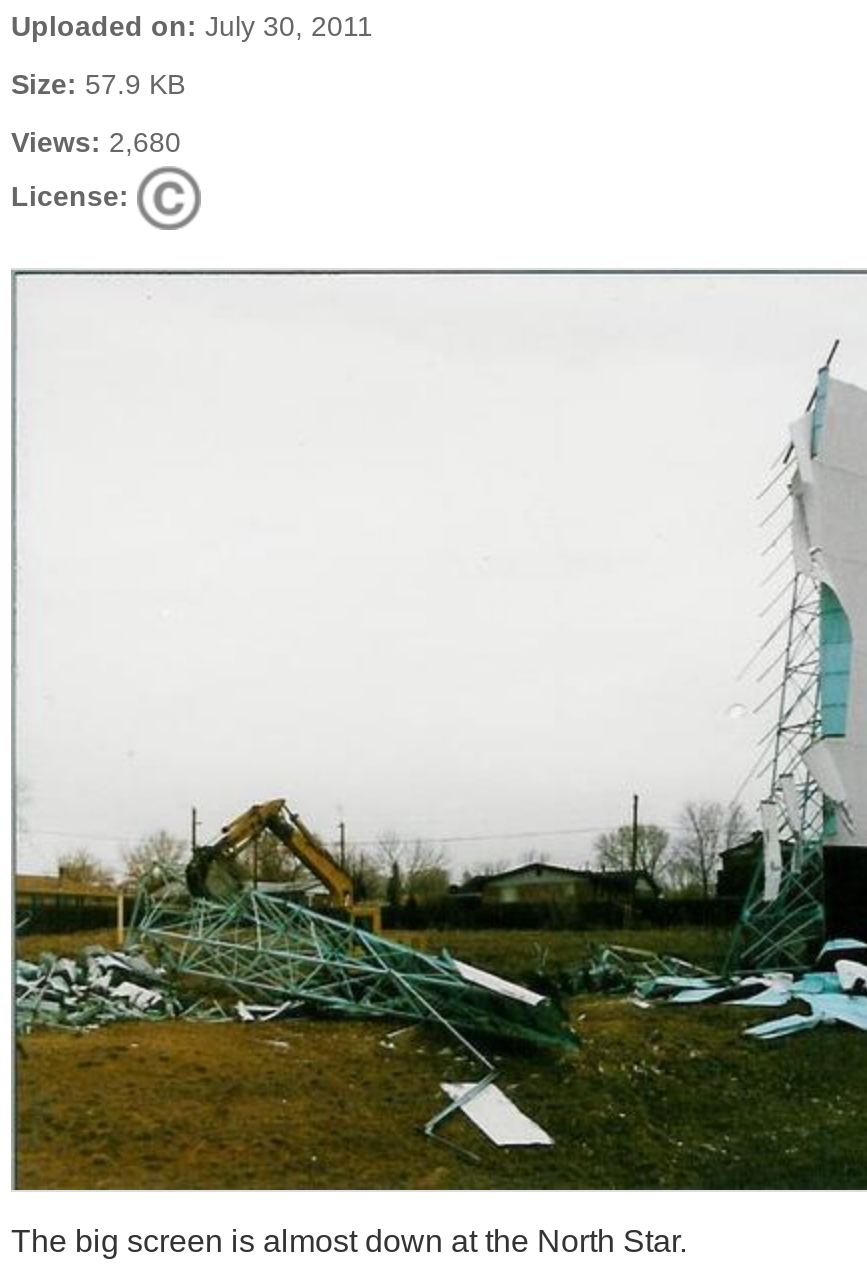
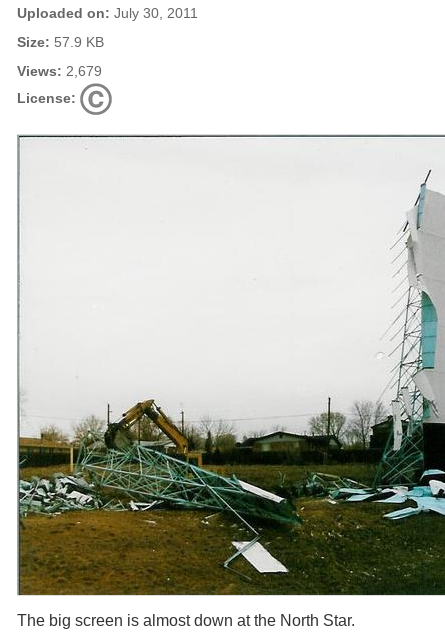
- Views: 2,680
+ Views: 2,679
